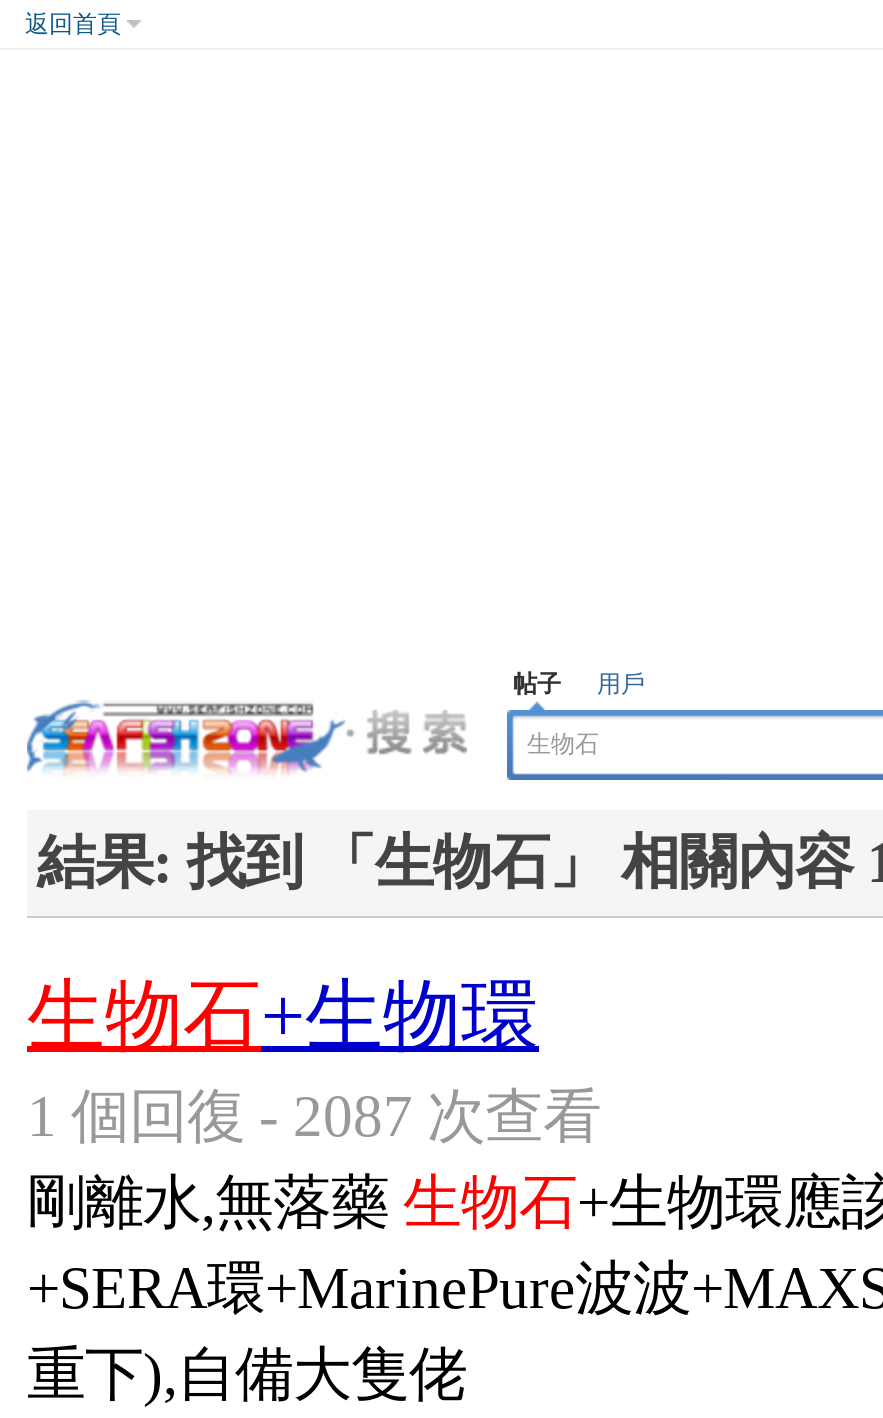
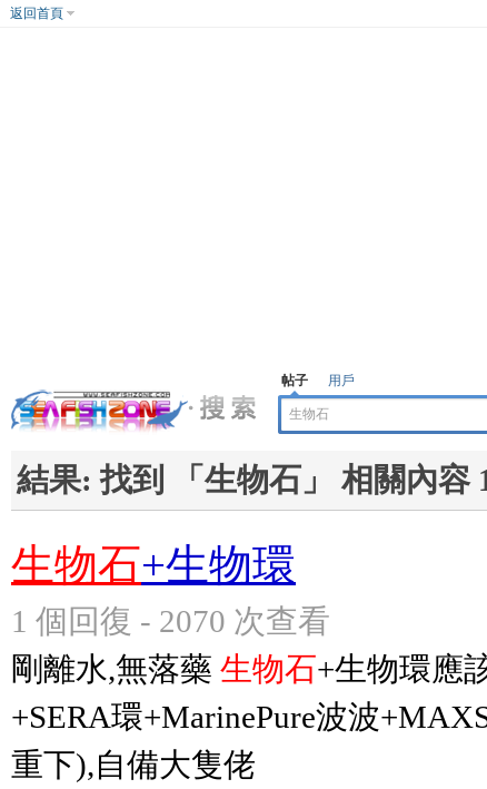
- 1 個回復 - 2087 次查看
+ 1 個回復 - 2070 次查看
